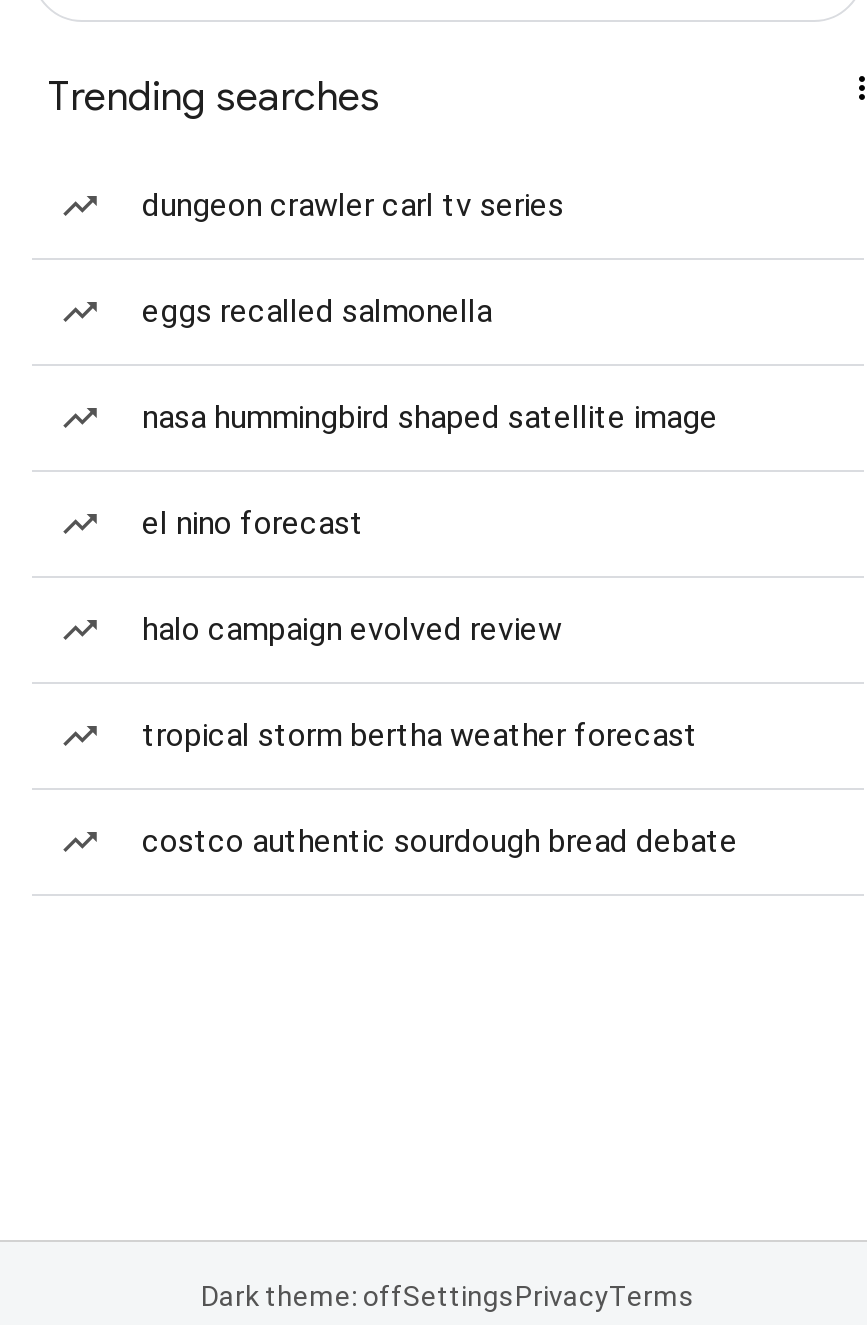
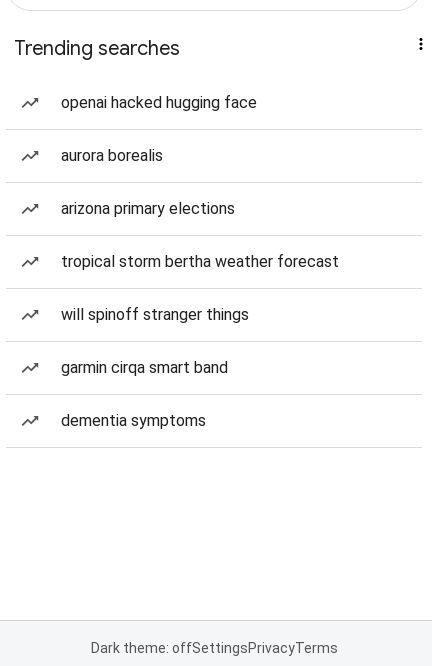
- dungeon crawler carl tv series
- eggs recalled salmonella
- nasa hummingbird shaped satellite image
- el nino forecast
- halo campaign evolved review
+ openai hacked hugging face
+ aurora borealis
+ arizona primary elections

moved up: tropical storm bertha weather forecast

- costco authentic sourdough bread debate
+ will spinoff stranger things
+ garmin cirqa smart band
+ dementia symptoms
